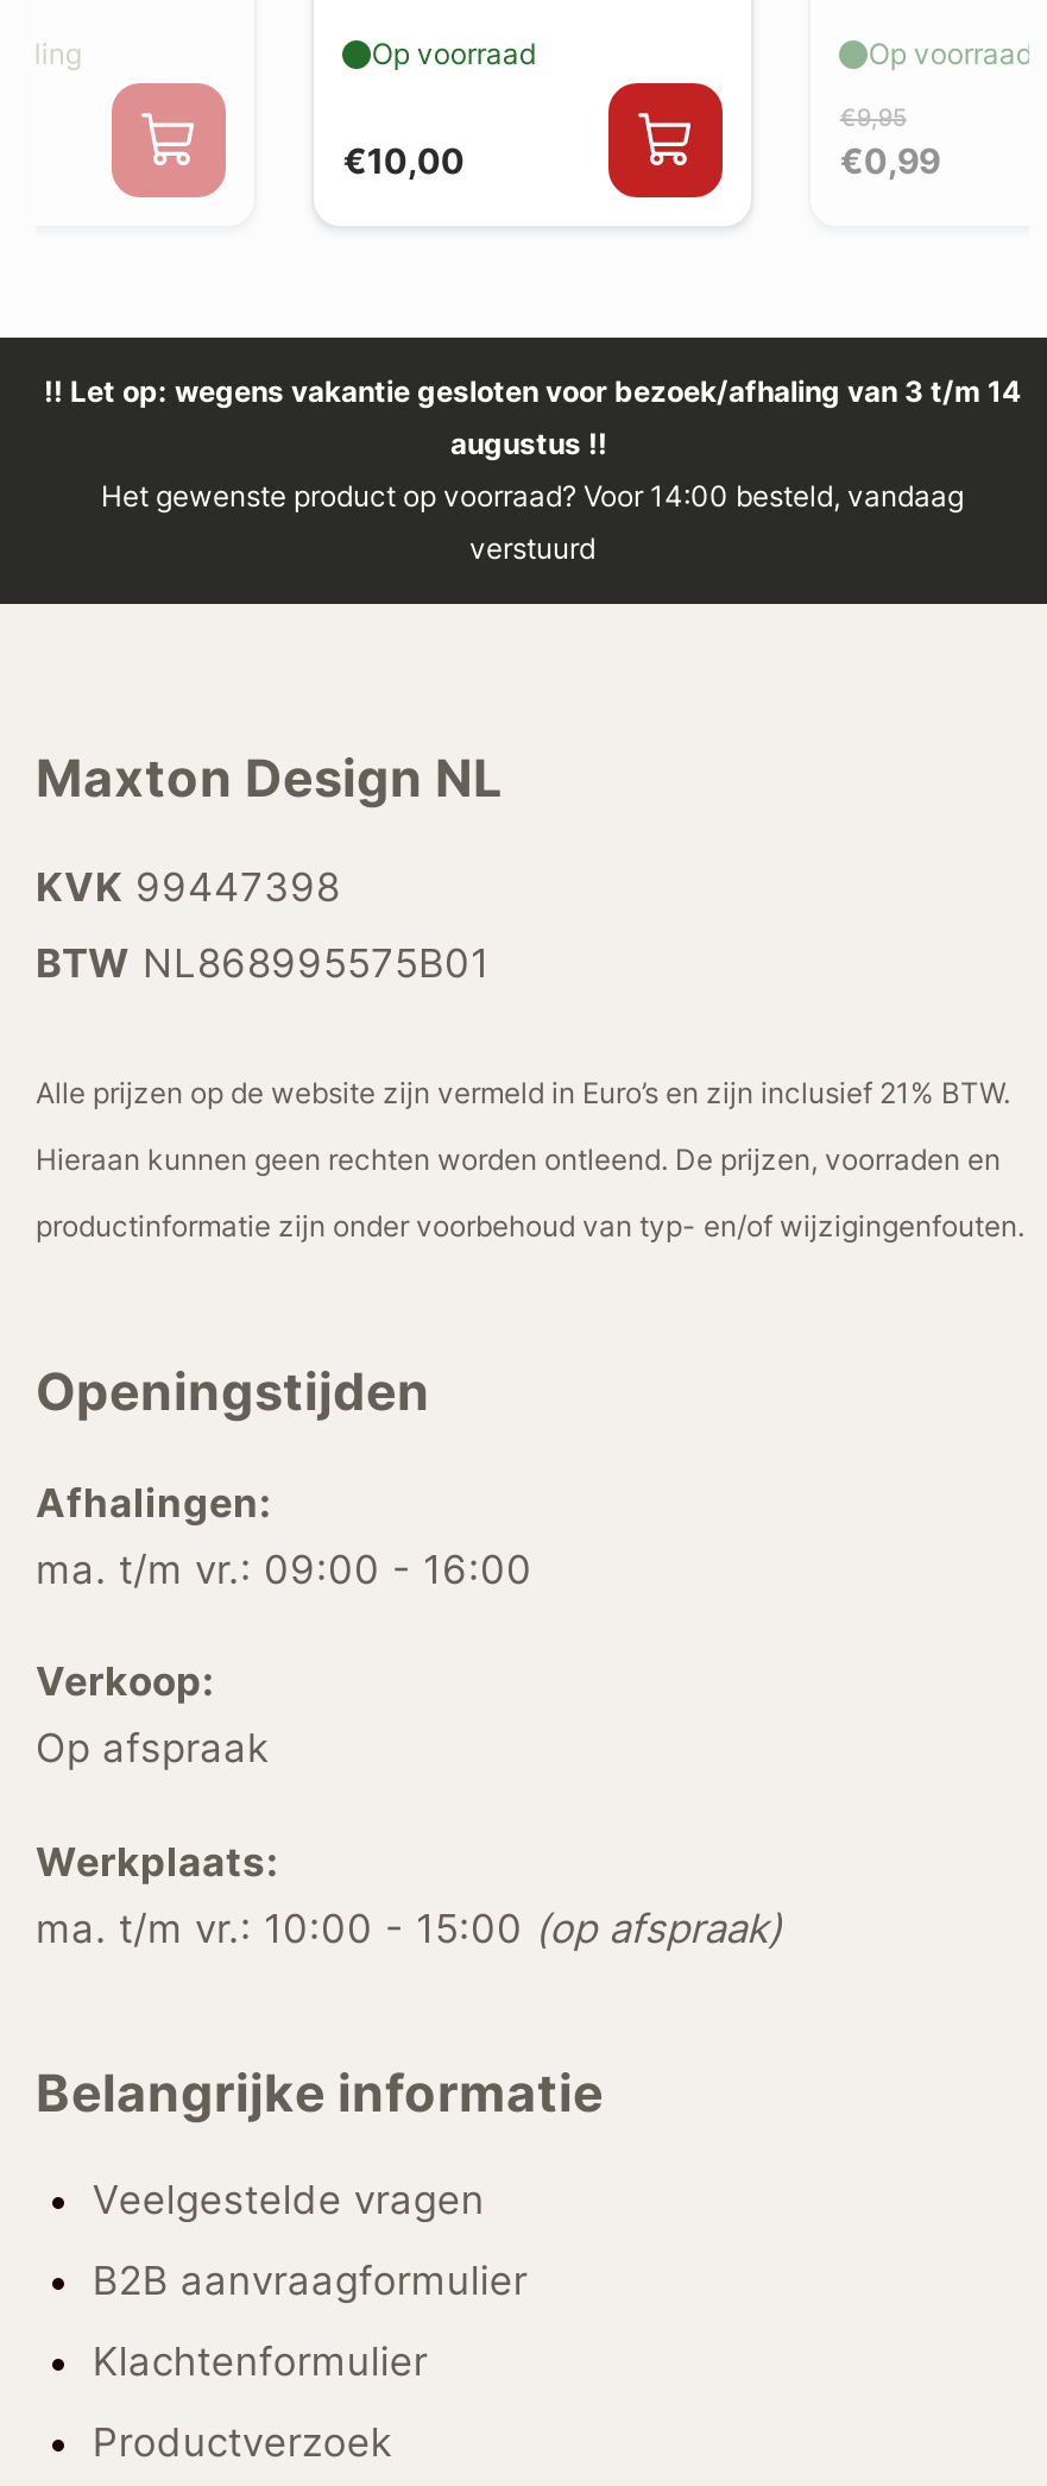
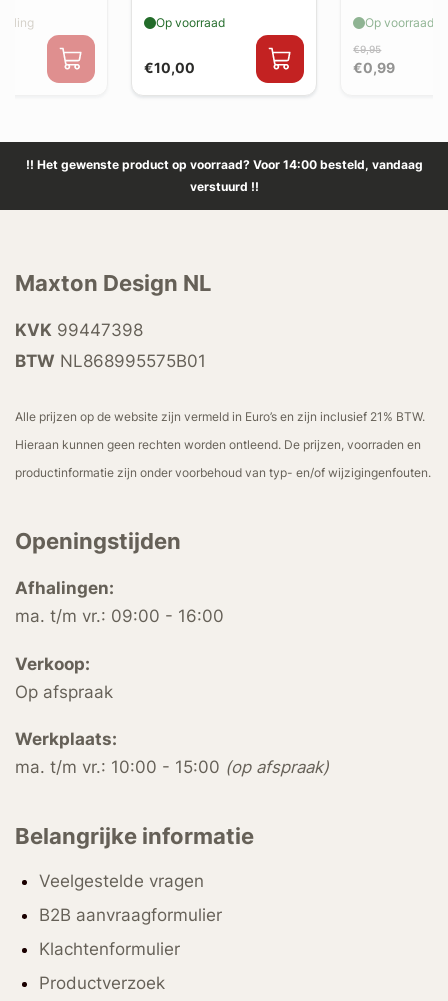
- !! Let op: wegens vakantie gesloten voor bezoek/afhaling van 3 t/m 14
- augustus !!
- Het gewenste product op voorraad? Voor 14:00 besteld, vandaag
- verstuurd
+ !! Het gewenste product op voorraad? Voor 14:00 besteld, vandaag
+ verstuurd !!
